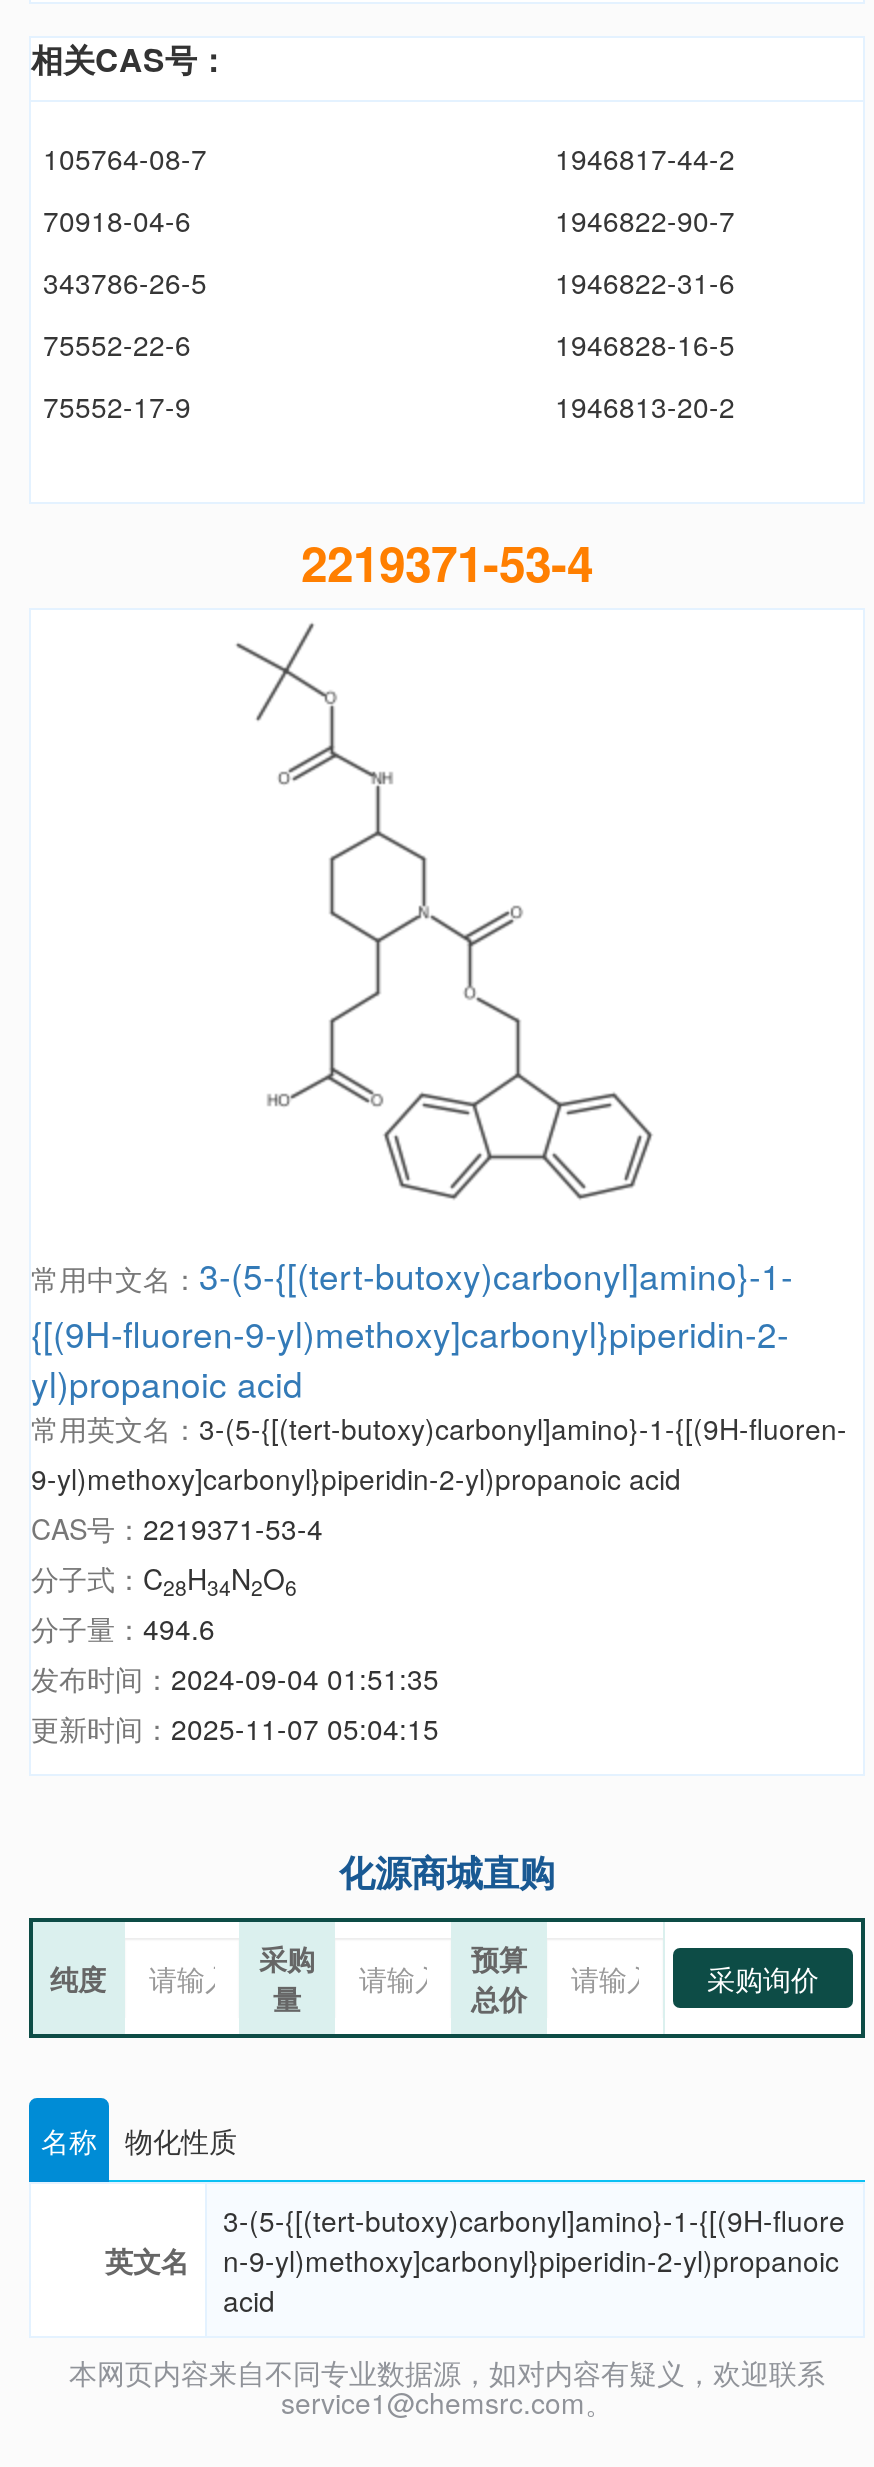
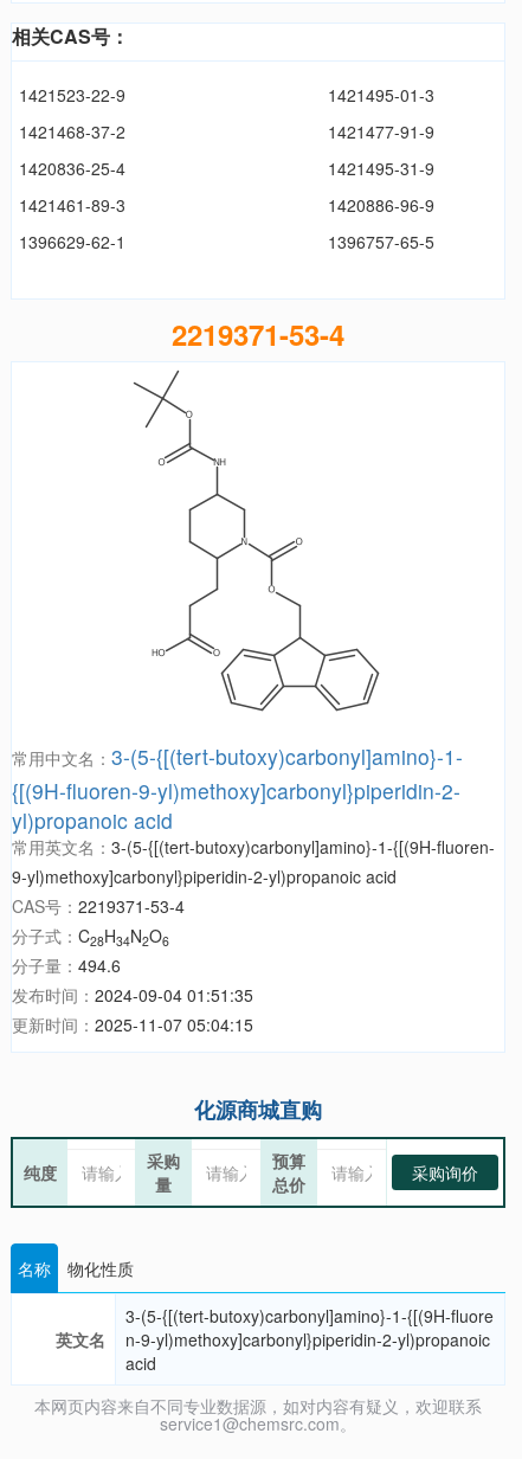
- 105764-08-7
+ 1421523-22-9

- 1946817-44-2
+ 1421495-01-3

- 70918-04-6
+ 1421468-37-2

- 1946822-90-7
+ 1421477-91-9

- 343786-26-5
+ 1420836-25-4

- 1946822-31-6
+ 1421495-31-9

- 75552-22-6
+ 1421461-89-3

- 1946828-16-5
+ 1420886-96-9

- 75552-17-9
+ 1396629-62-1

- 1946813-20-2
+ 1396757-65-5
